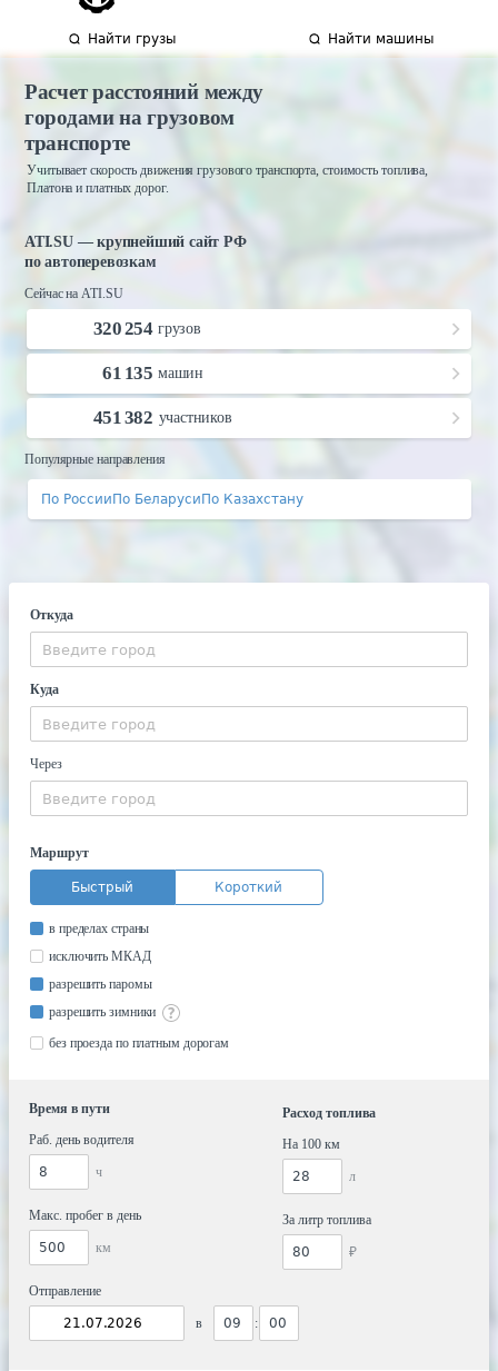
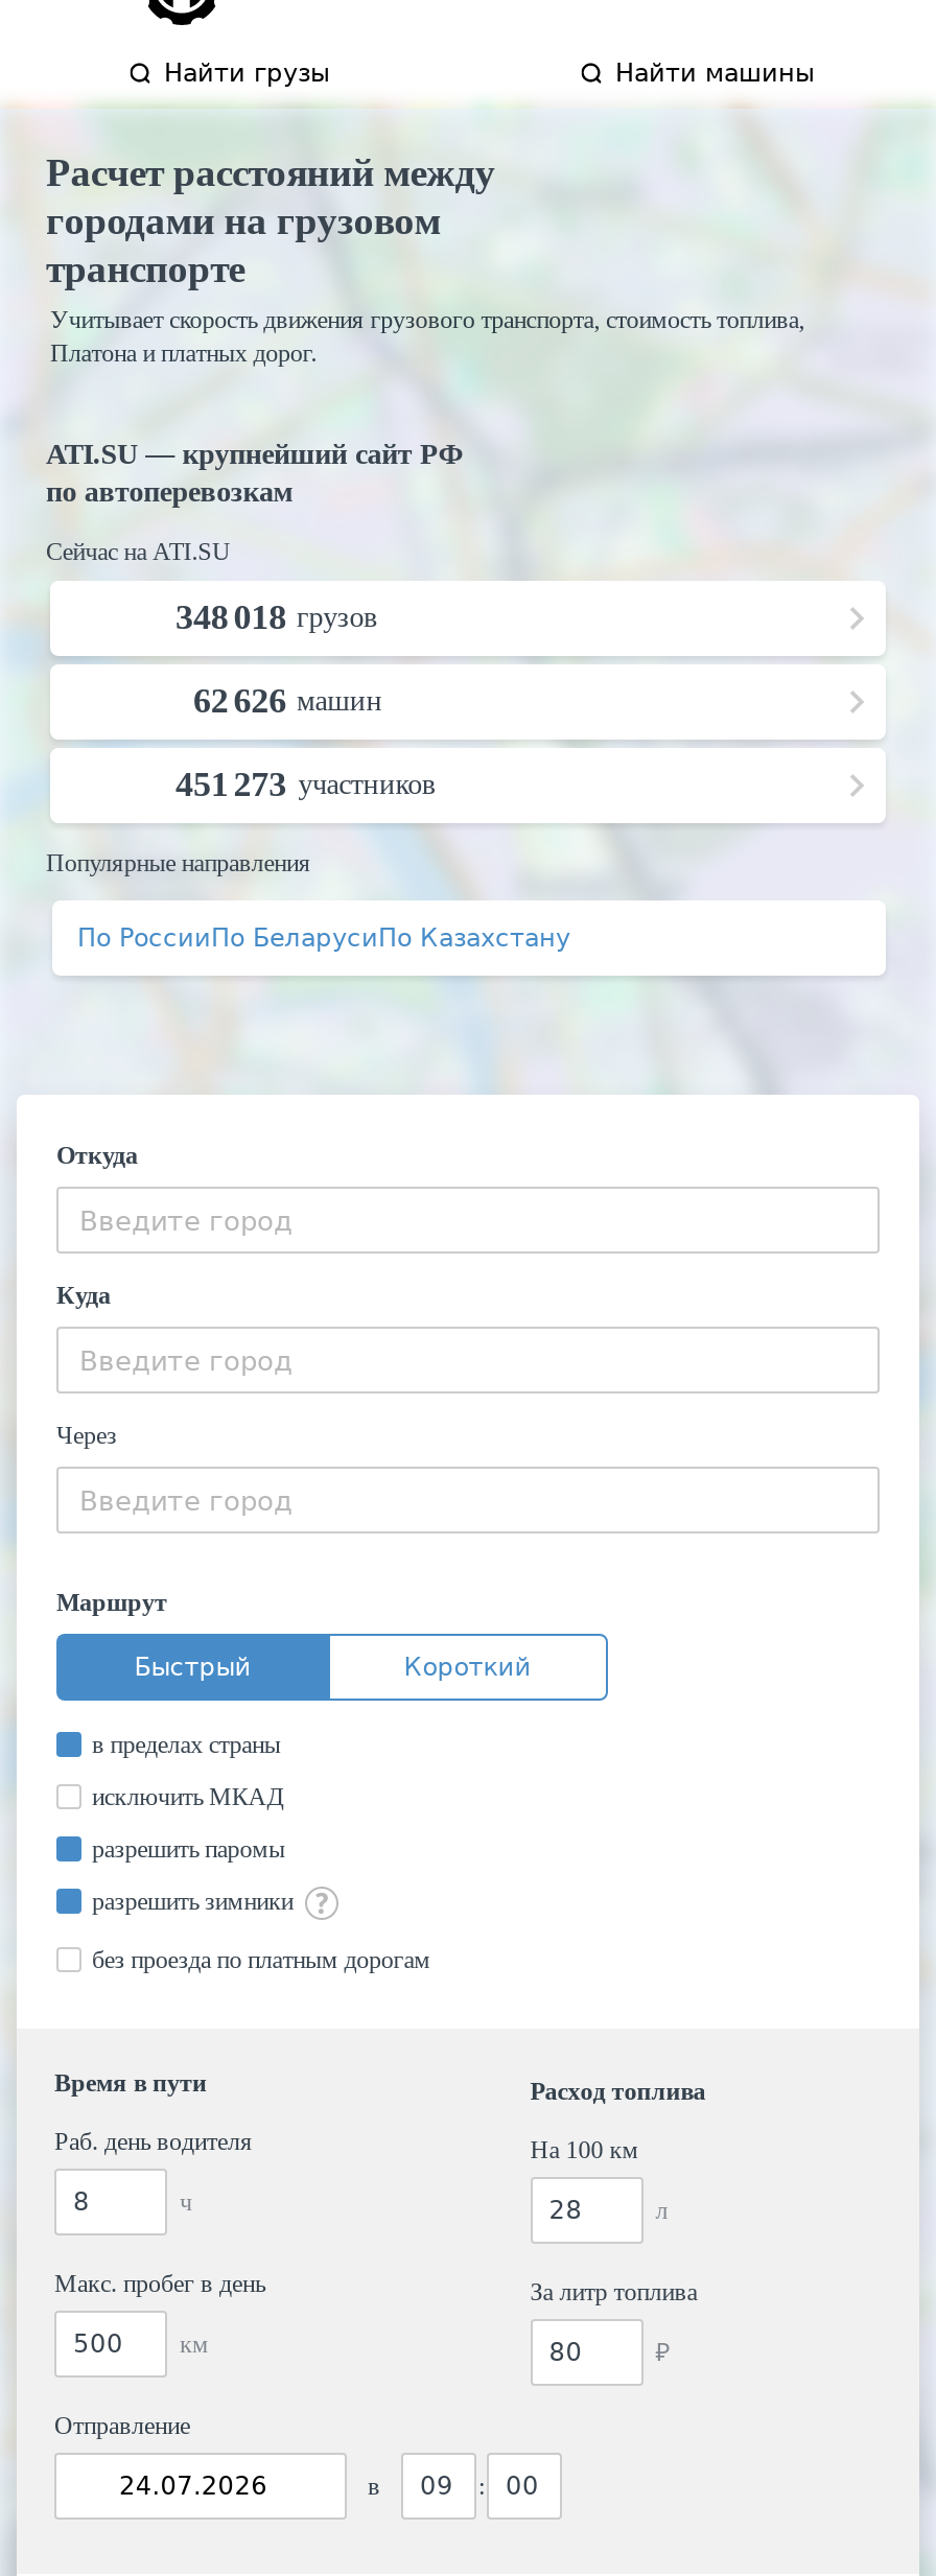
- 320 254 грузов
+ 348 018 грузов

- 61 135 машин
+ 62 626 машин

- 451 382 участников
+ 451 273 участников
